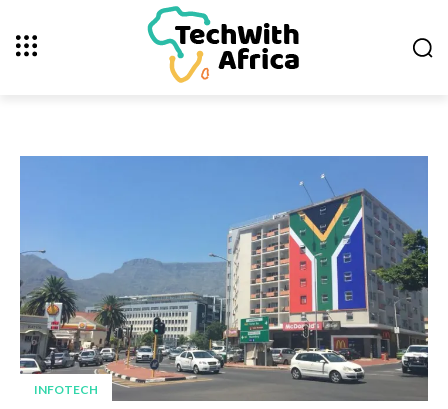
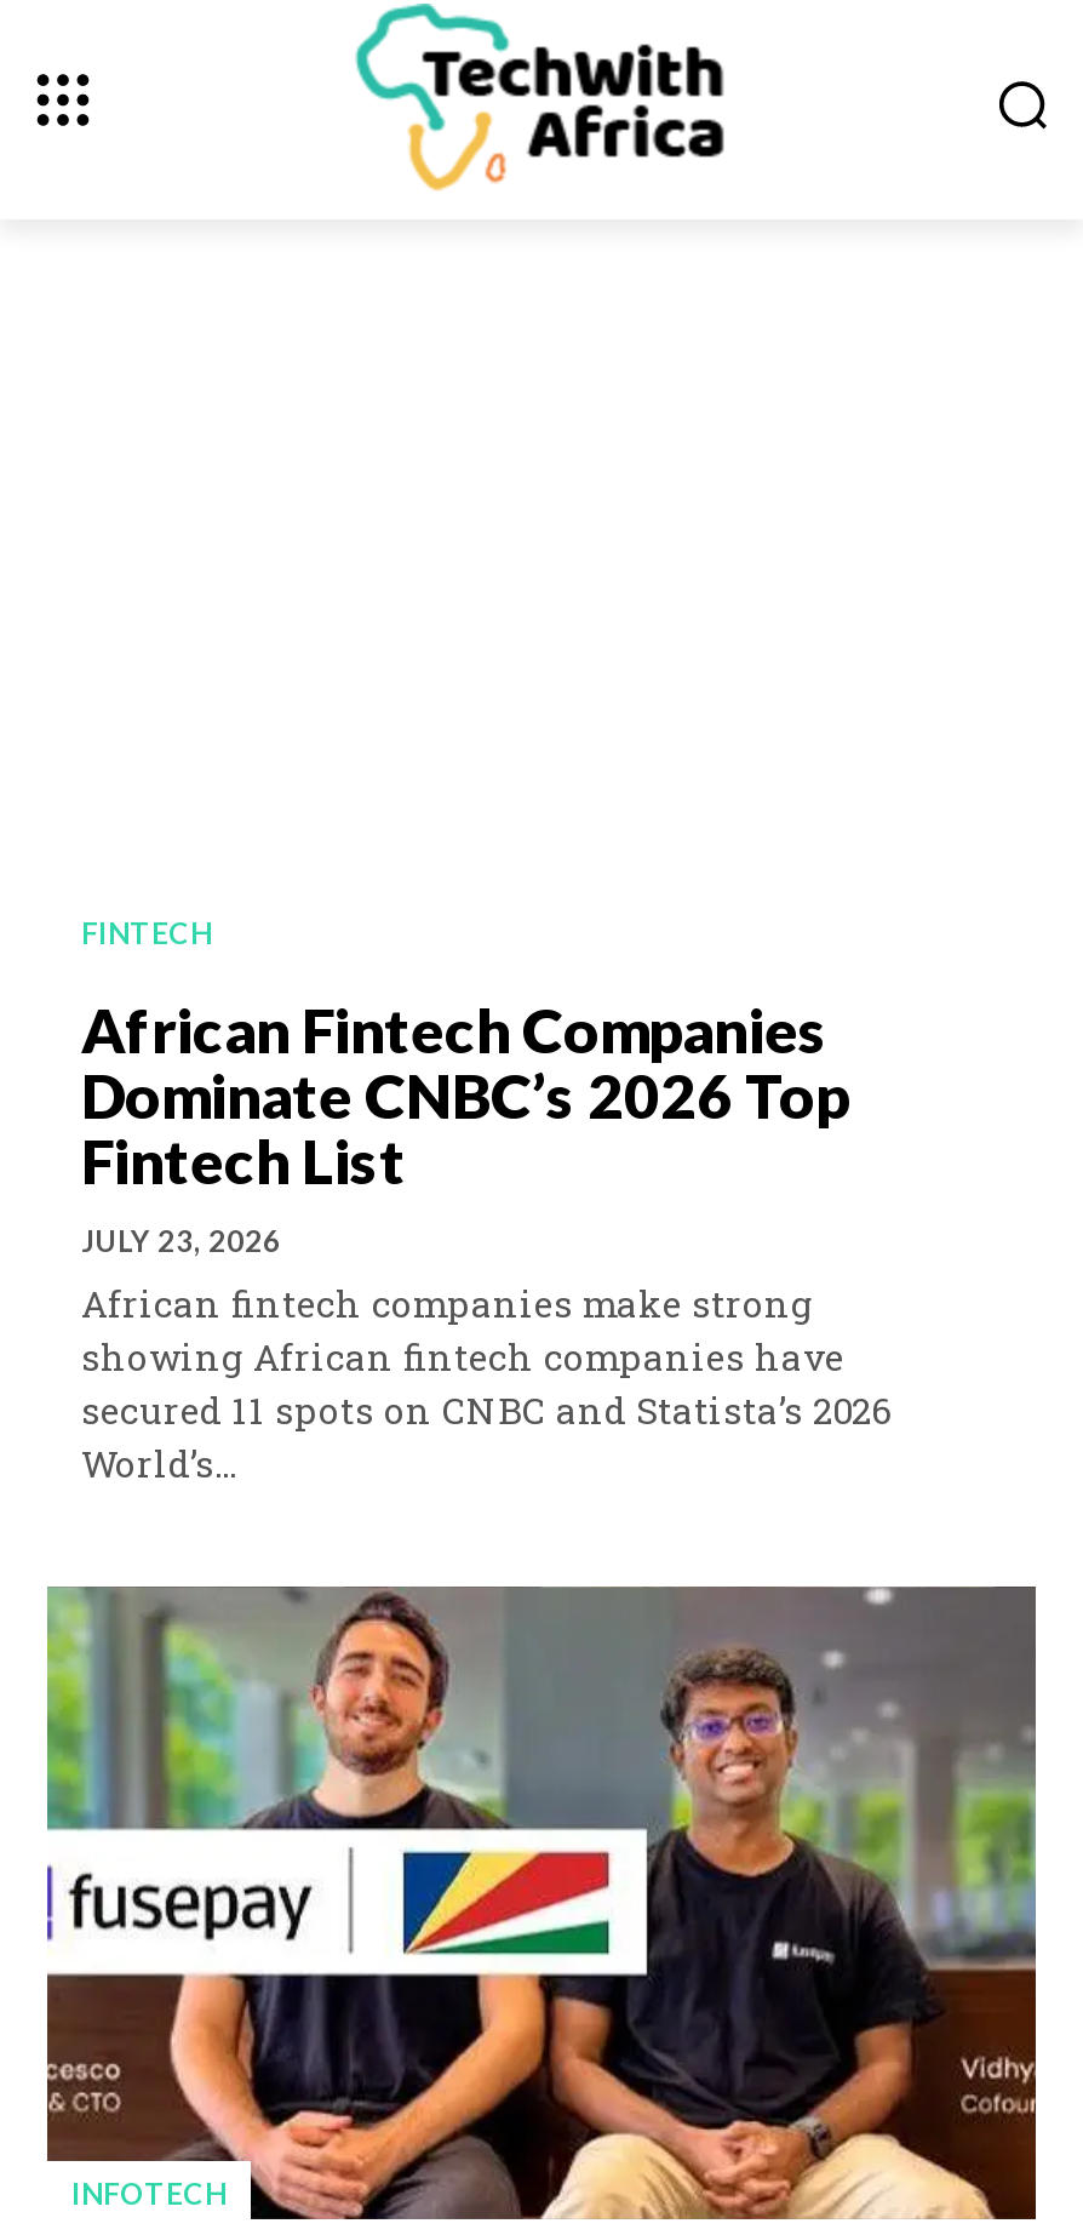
+ FINTECH
+ African Fintech Companies
+ Dominate CNBC’s 2026 Top
+ Fintech List
+ JULY 23, 2026
+ African fintech companies make strong
+ showing African fintech companies have
+ secured 11 spots on CNBC and Statista’s 2026
+ World’s...

- [image]
+ [image]
